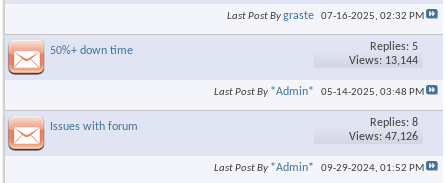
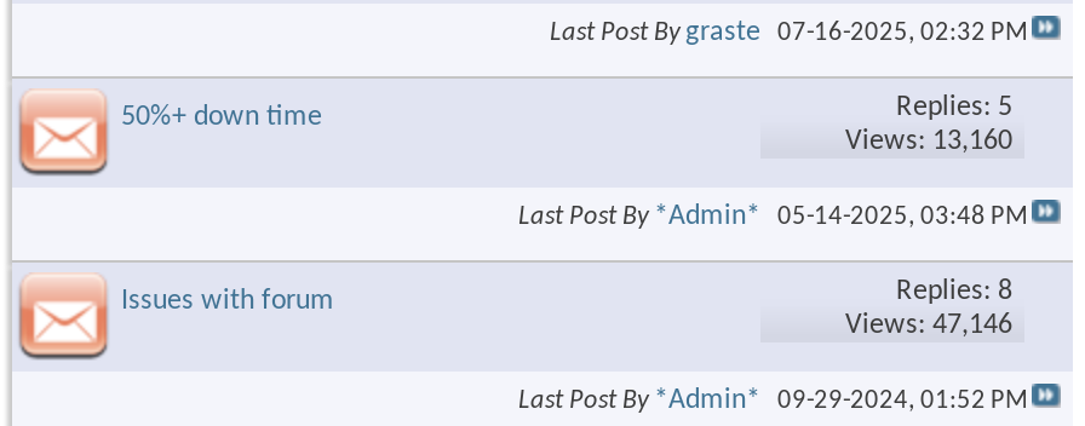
- Views: 13,144
+ Views: 13,160

- Views: 47,126
+ Views: 47,146
